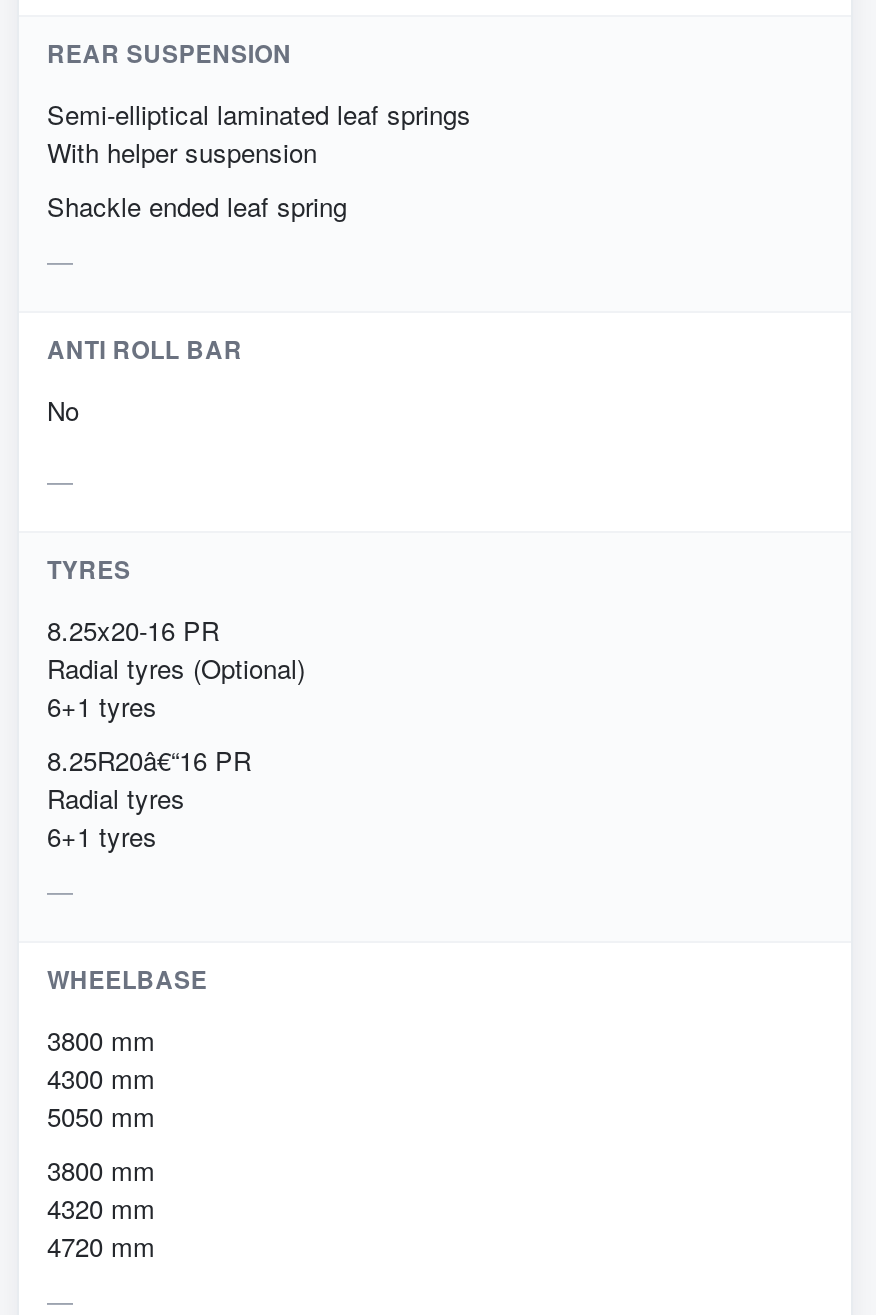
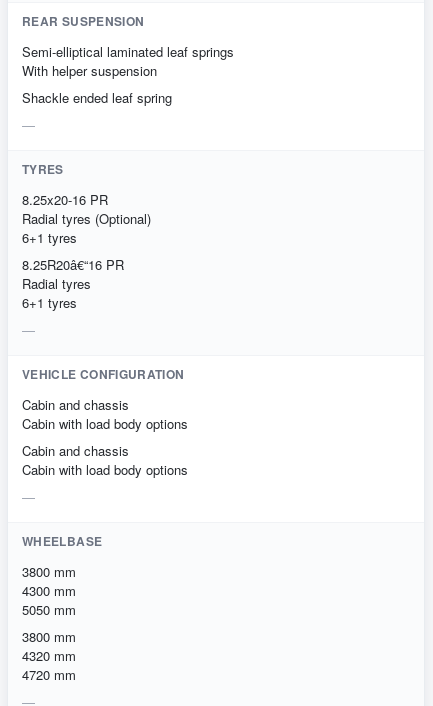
- ANTI ROLL BAR
- No

moved up: TYRES | 8.25x20-16 PR | Radial tyres (Optional) | 6+1 tyres | 8.25R20â€“16 PR | Radial tyres | 6+1 tyres

+ VEHICLE CONFIGURATION
+ Cabin and chassis
+ Cabin with load body options
+ Cabin and chassis
+ Cabin with load body options
